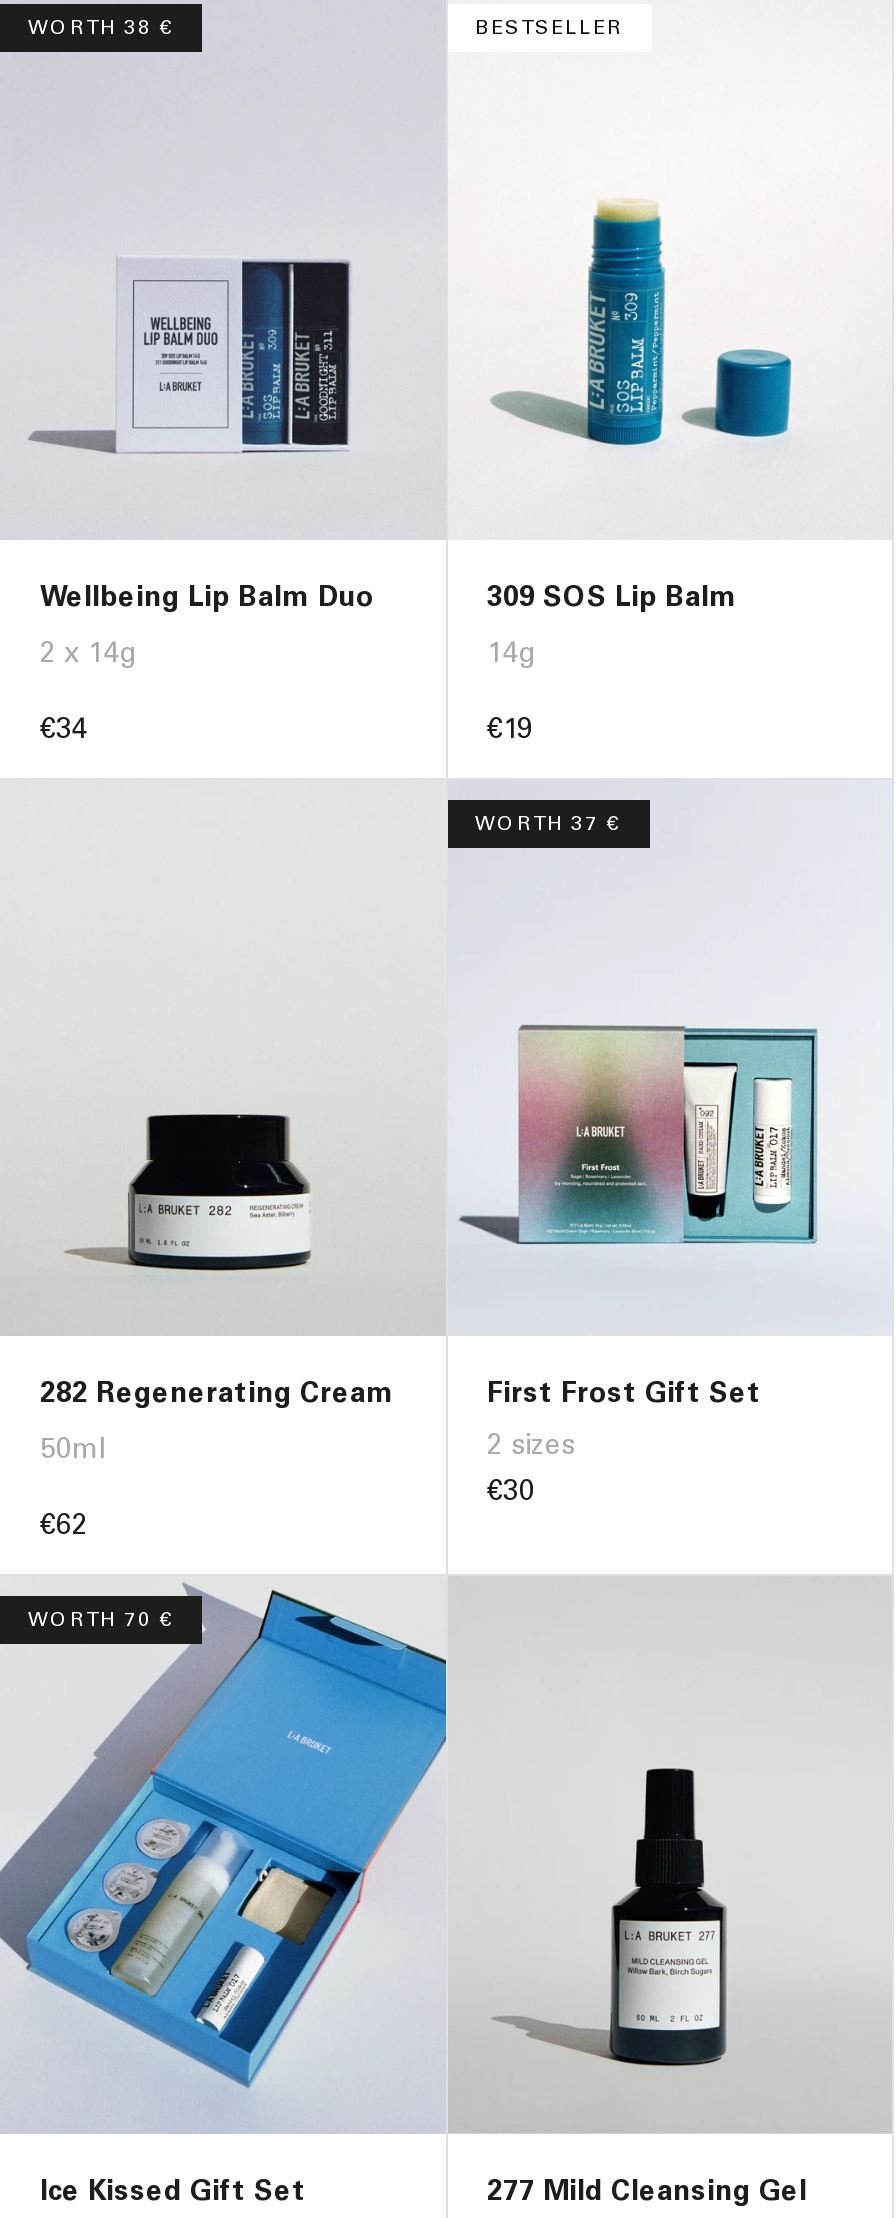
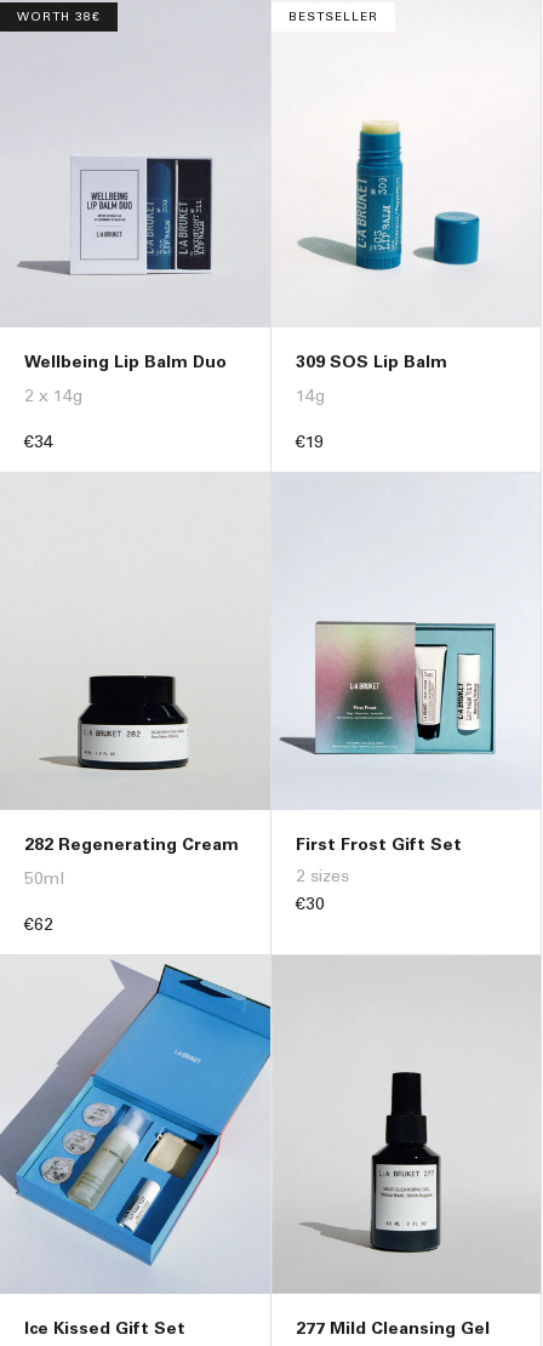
- WORTH 38 €
+ WORTH 38€

- WORTH 37 €

- WORTH 70 €
